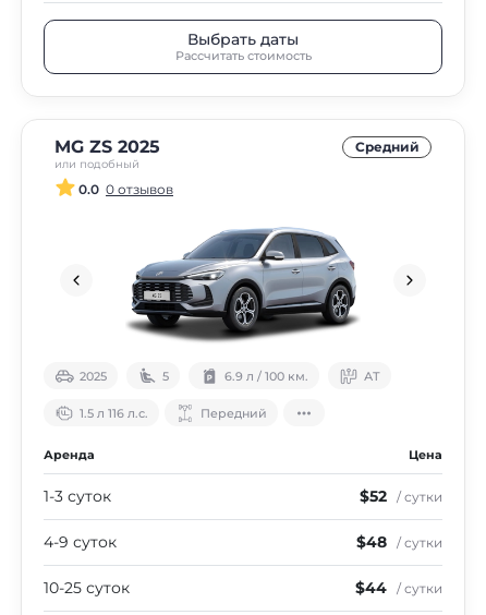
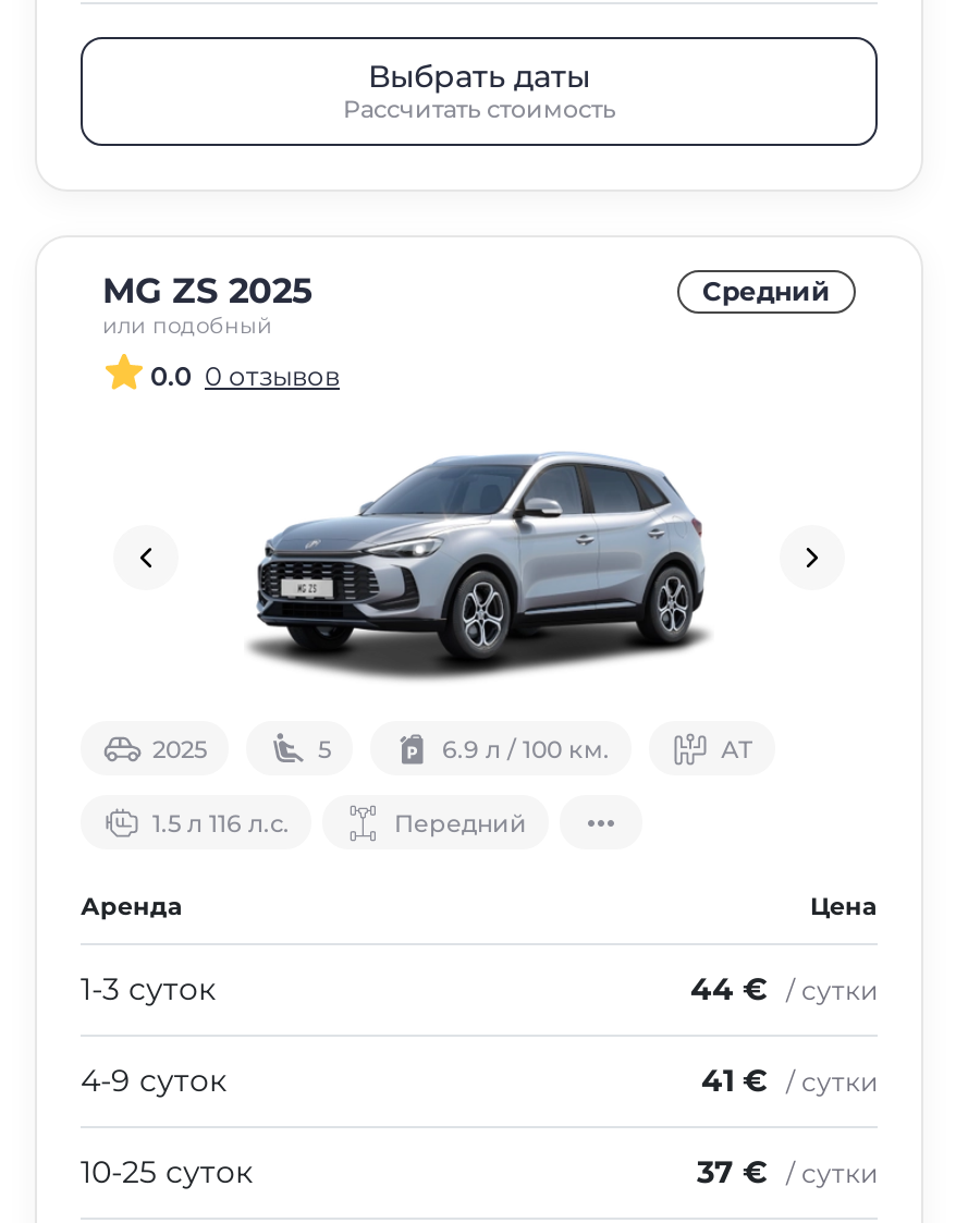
- $52 / сутки
+ 44 € / сутки

- $48 / сутки
+ 41 € / сутки

- $44 / сутки
+ 37 € / сутки
